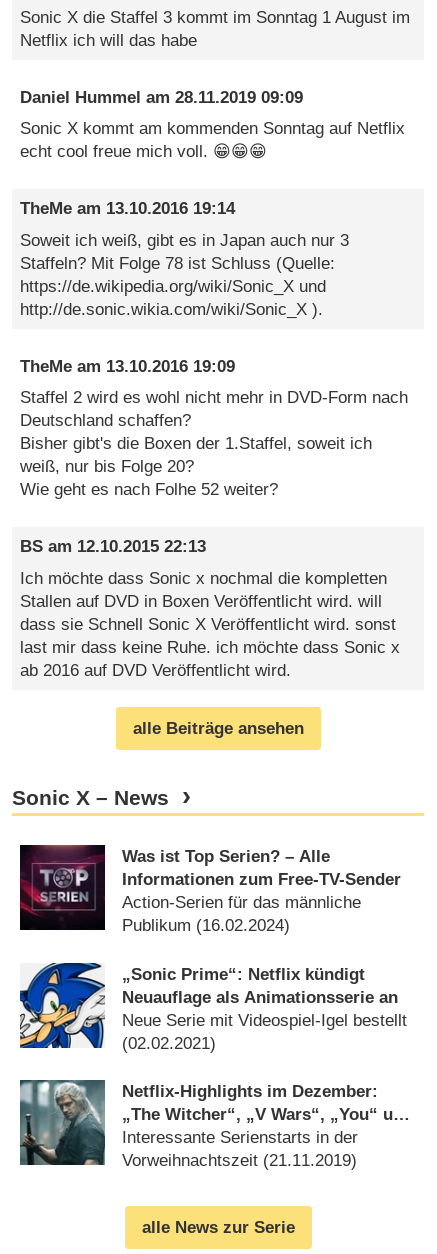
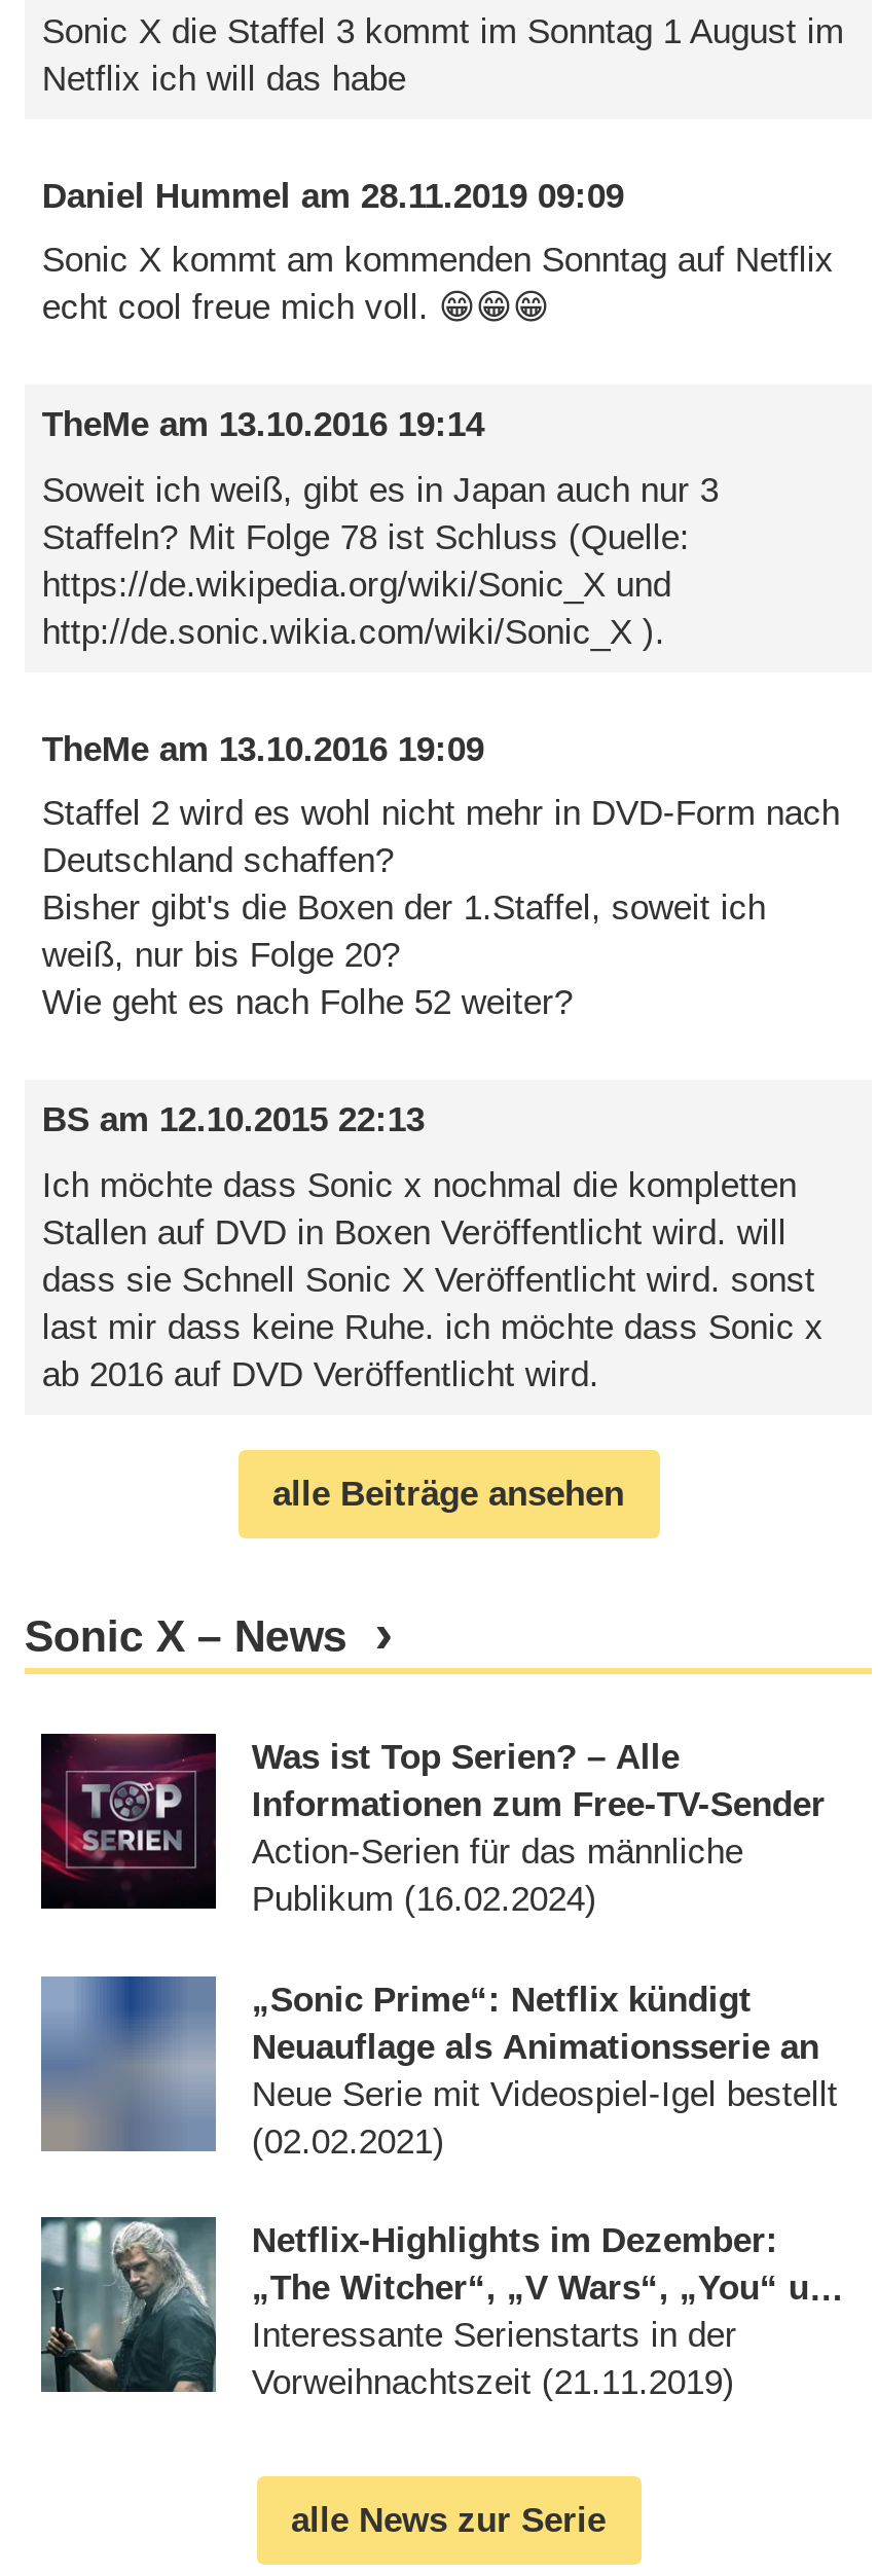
- [image]
+ [image]
